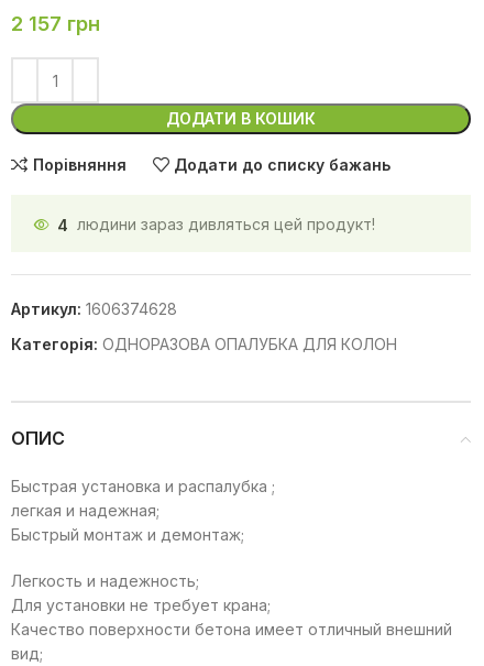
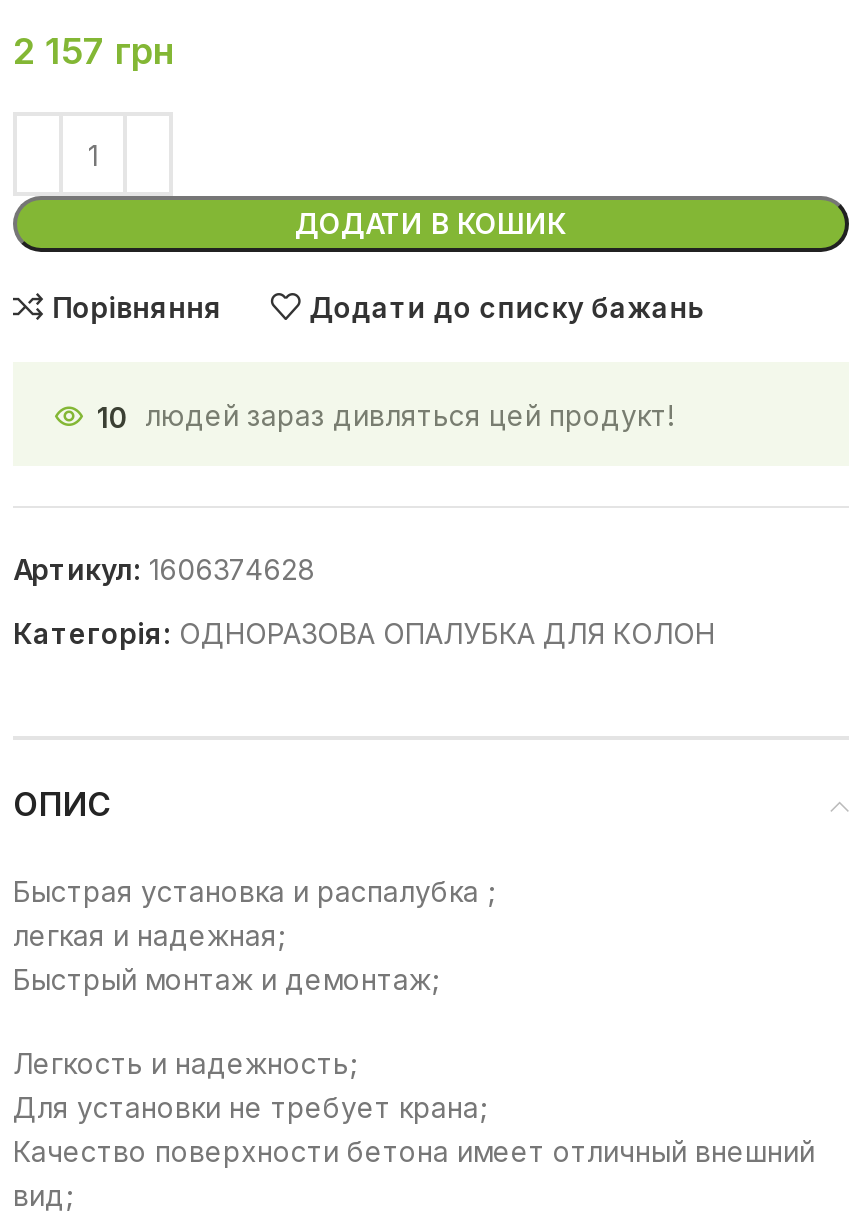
- 4 людини зараз дивляться цей продукт!
+ 10 людей зараз дивляться цей продукт!
